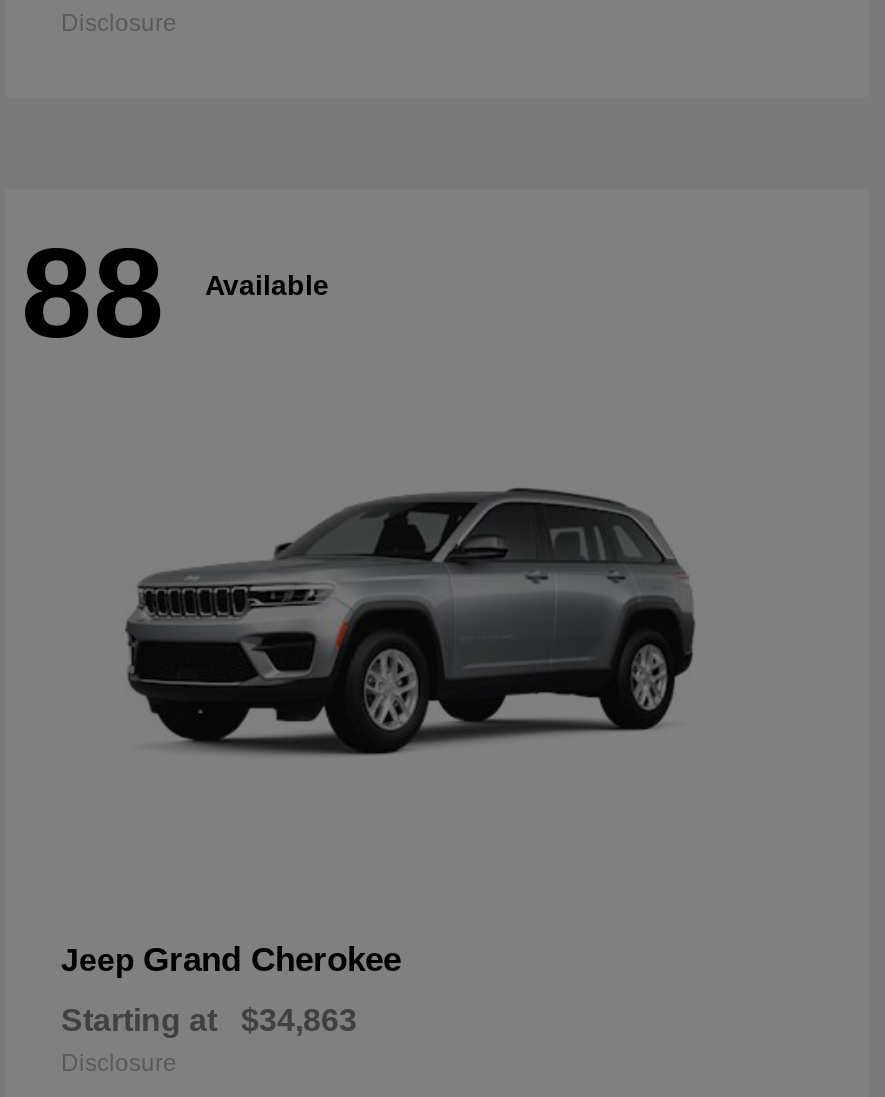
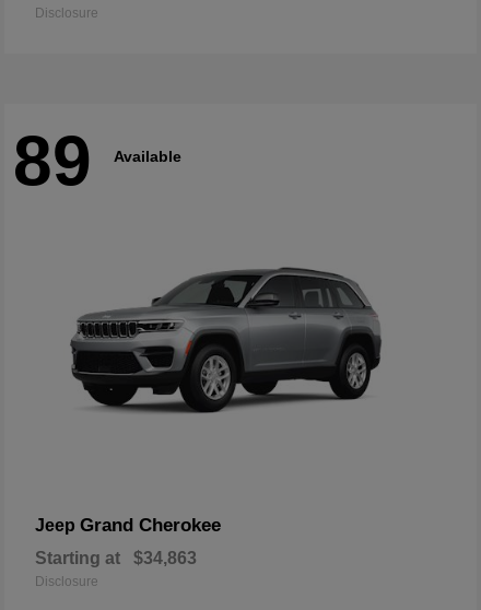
- 88 Available
+ 89 Available
